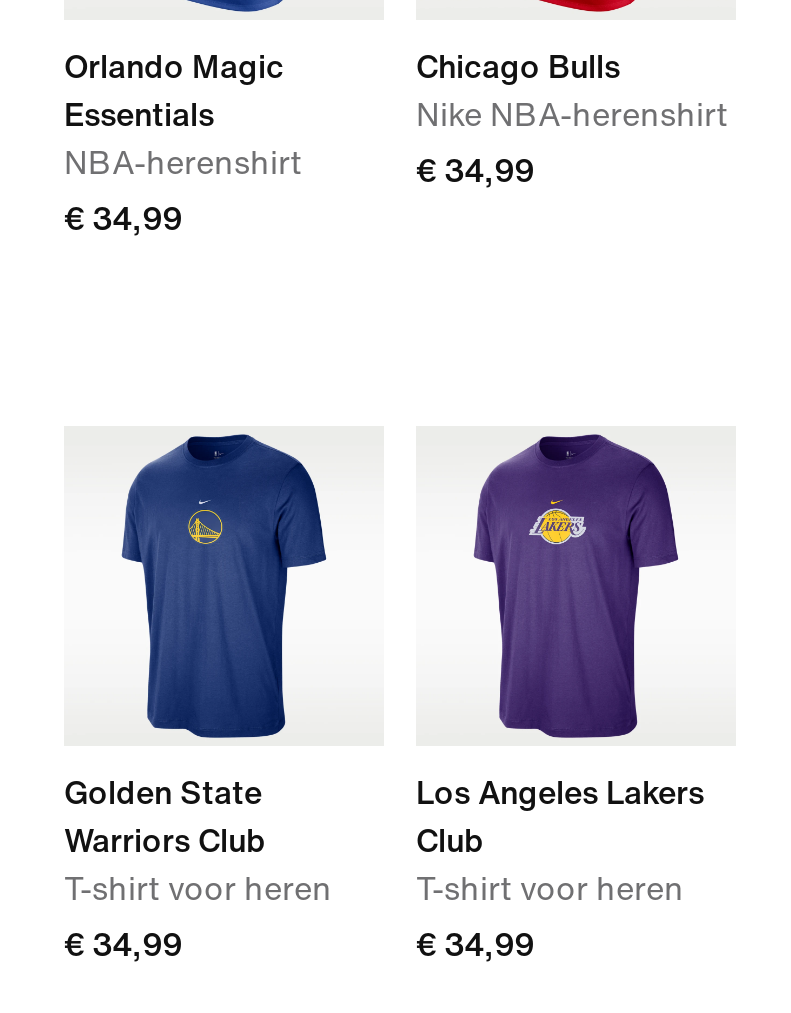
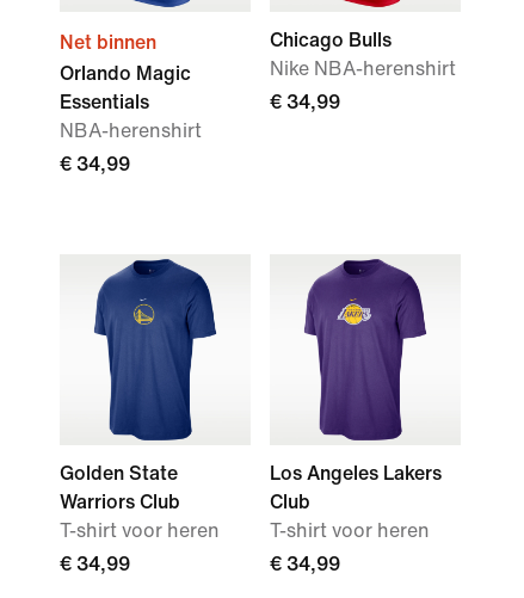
moved down: Orlando Magic | Essentials | NBA-herenshirt | € 34,99

+ Net binnen
